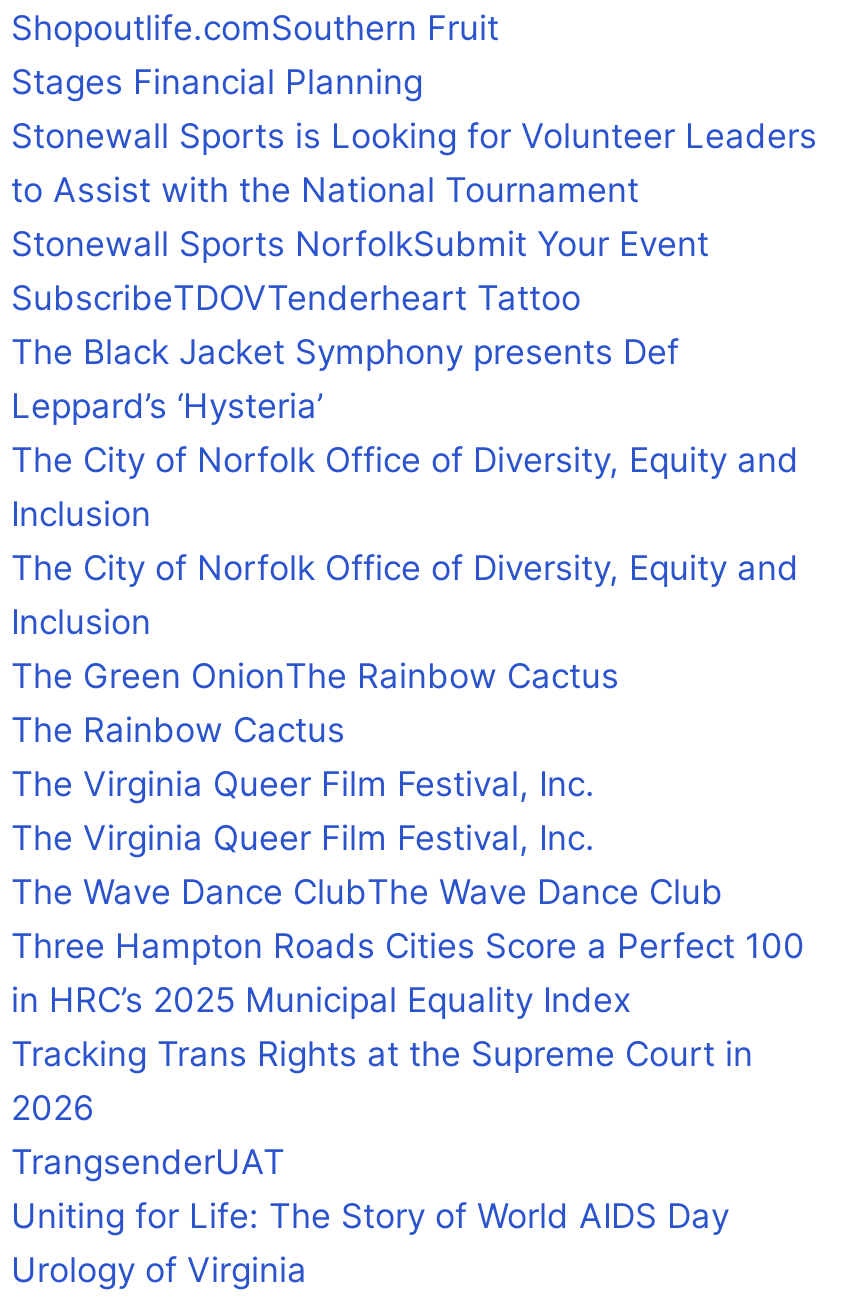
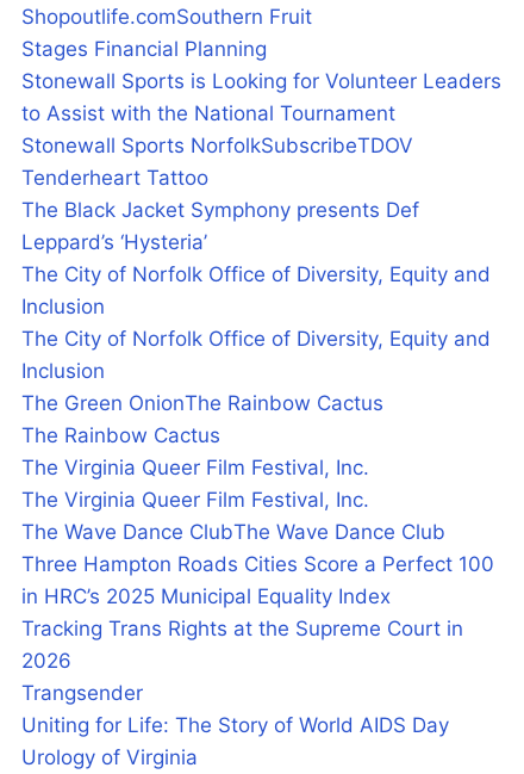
- Stonewall Sports NorfolkSubmit Your Event
- SubscribeTDOVTenderheart Tattoo
+ Stonewall Sports NorfolkSubscribeTDOV
+ Tenderheart Tattoo

- TrangsenderUAT
+ Trangsender
